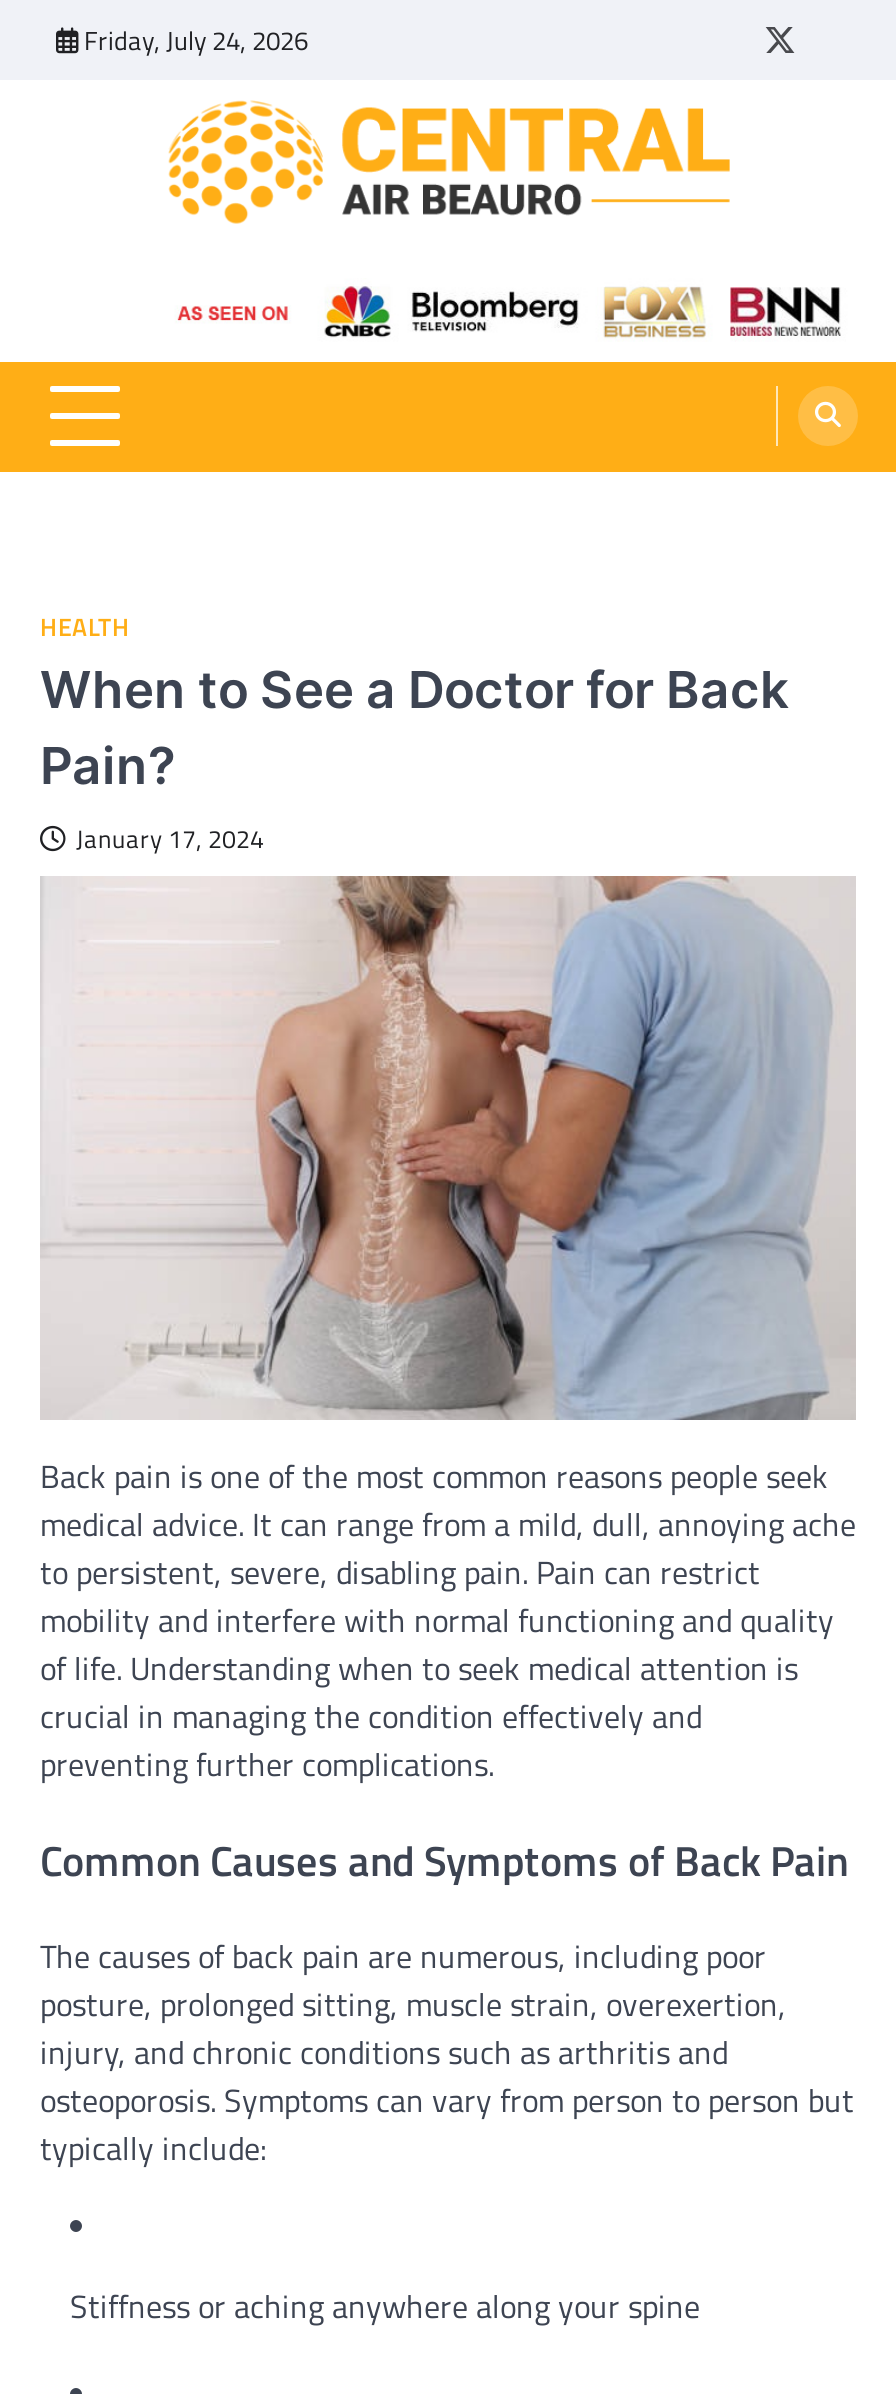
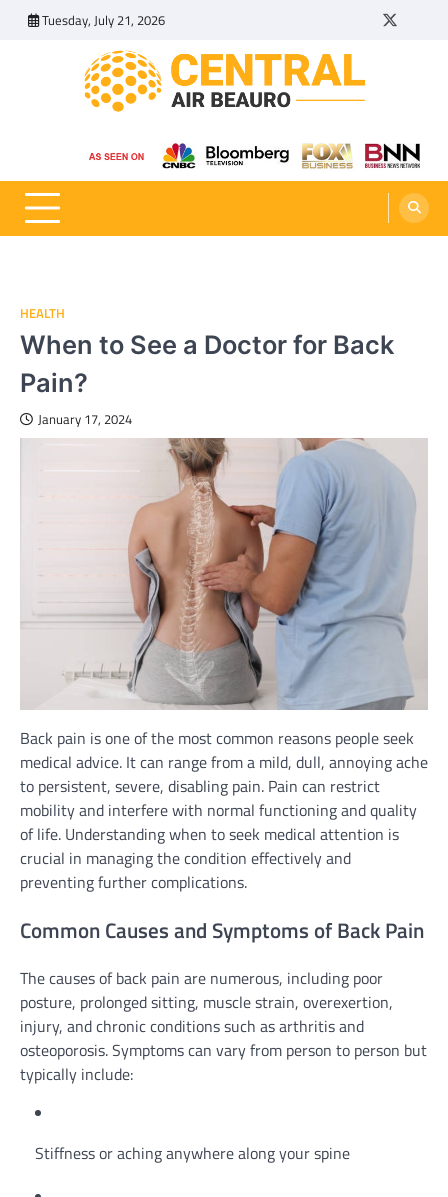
- Friday, July 24, 2026
+ Tuesday, July 21, 2026
